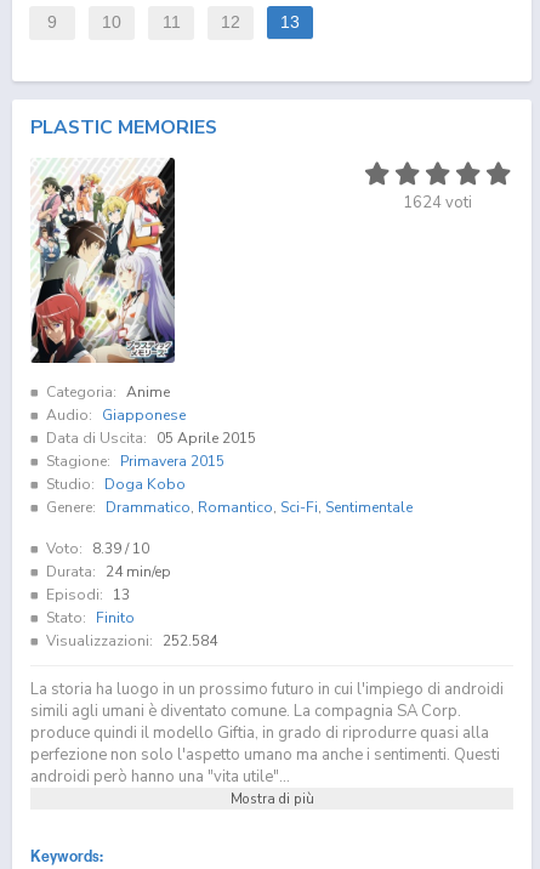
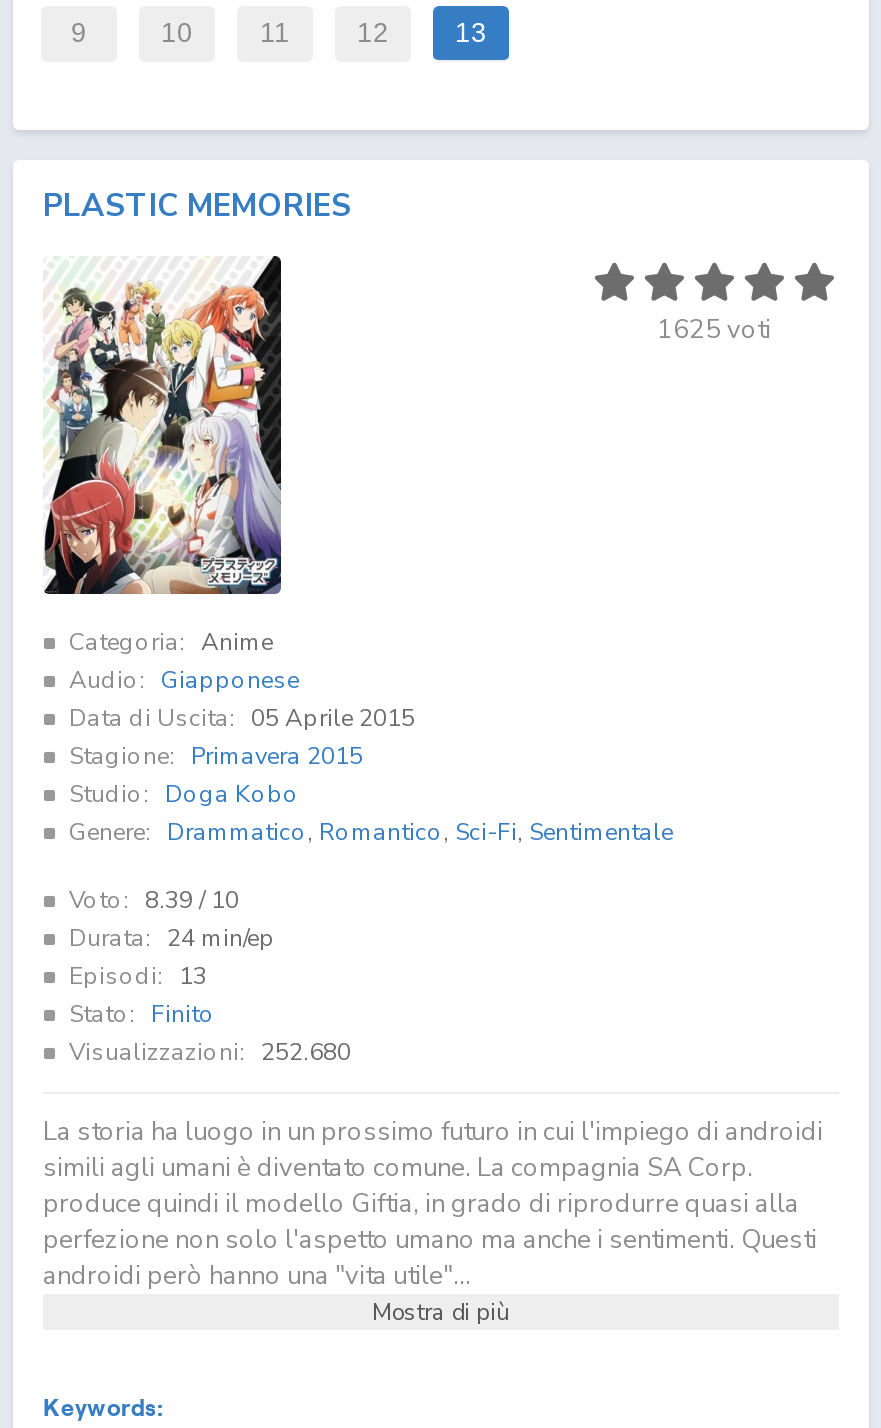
- 1624 voti
+ 1625 voti

- Visualizzazioni: 252.584
+ Visualizzazioni: 252.680
